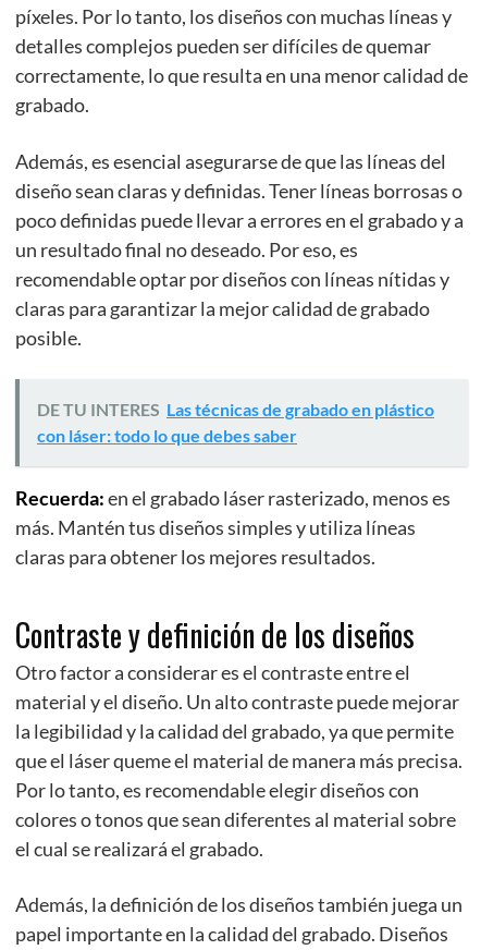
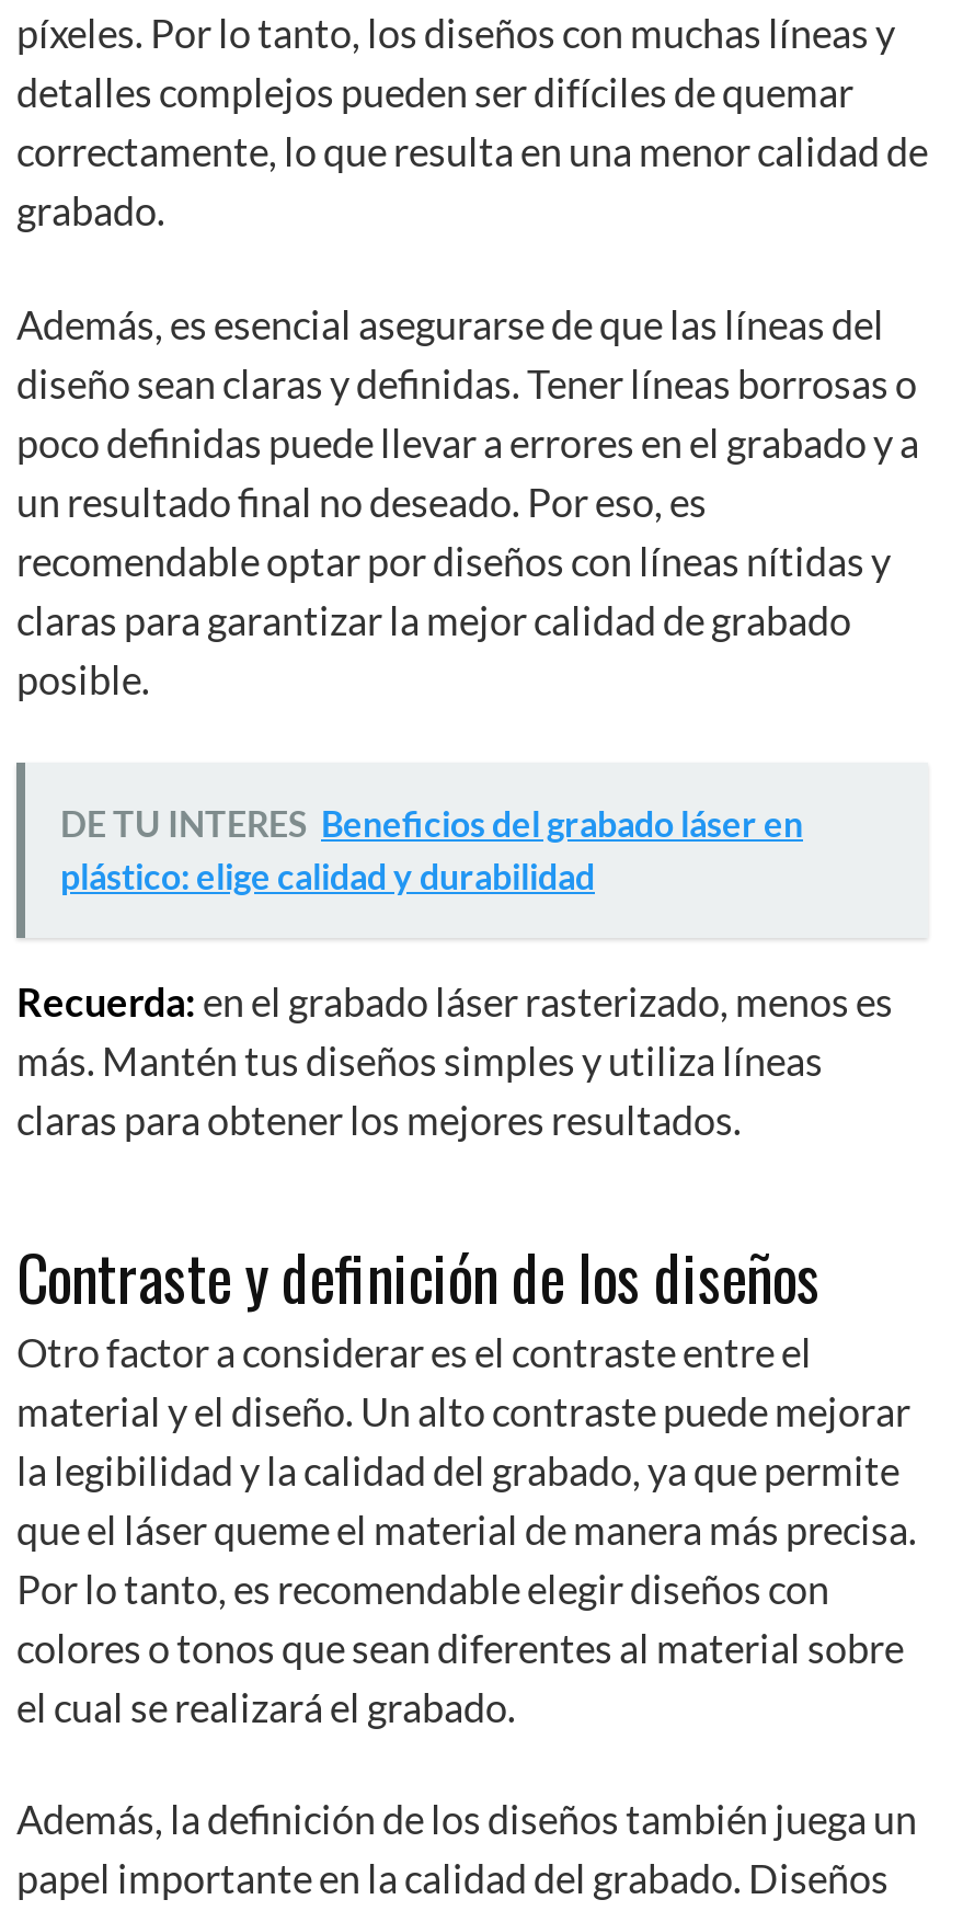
- DE TU INTERES Las técnicas de grabado en plástico
- con láser: todo lo que debes saber
+ DE TU INTERES Beneficios del grabado láser en
+ plástico: elige calidad y durabilidad
